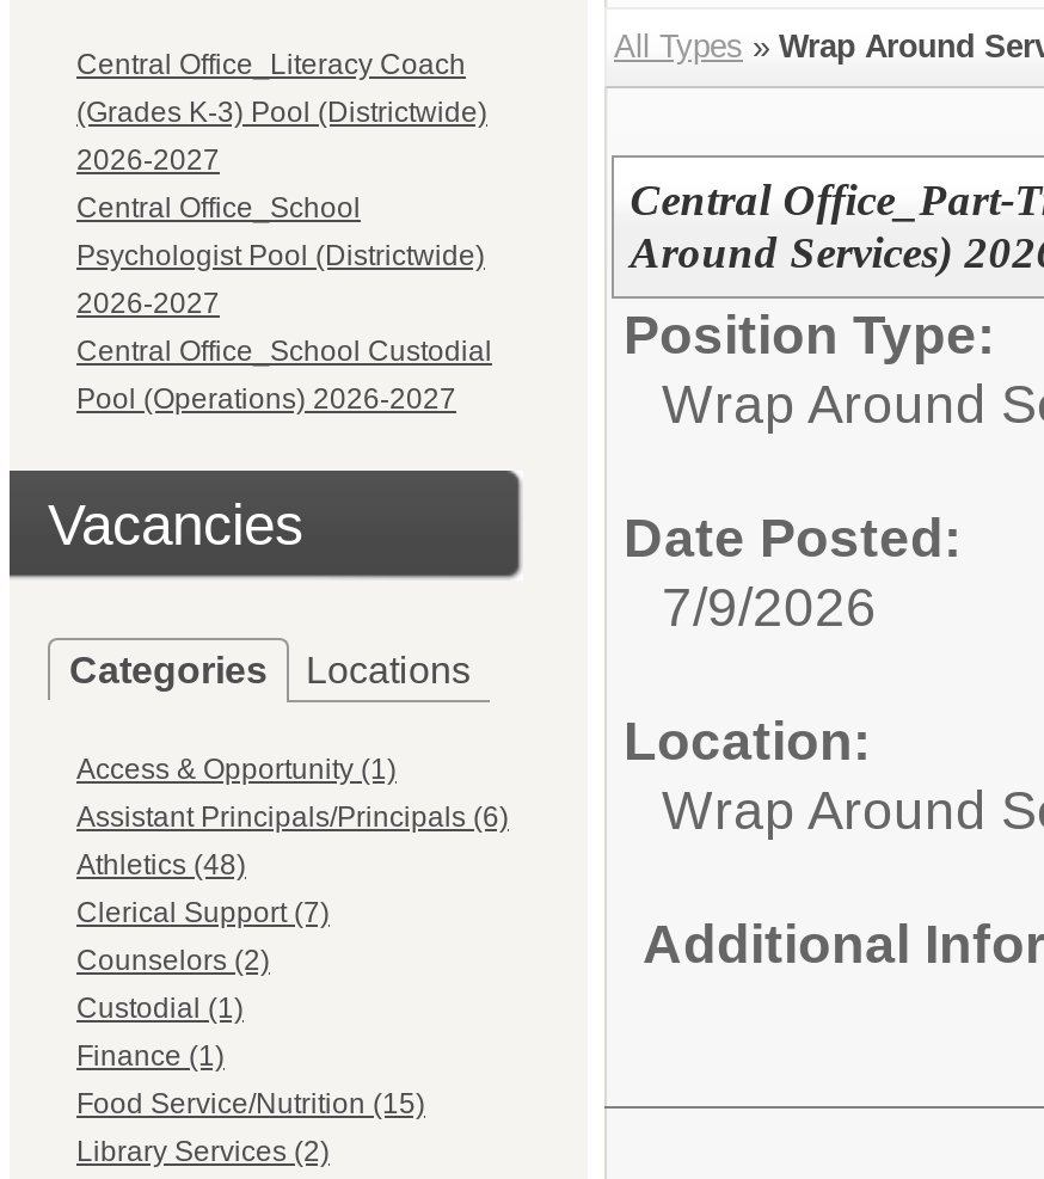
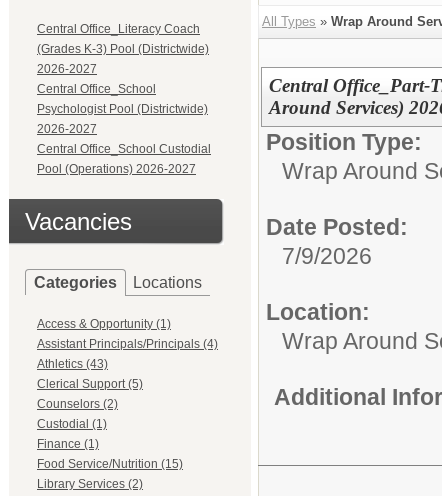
- Assistant Principals/Principals (6)
+ Assistant Principals/Principals (4)

- Athletics (48)
+ Athletics (43)

- Clerical Support (7)
+ Clerical Support (5)
